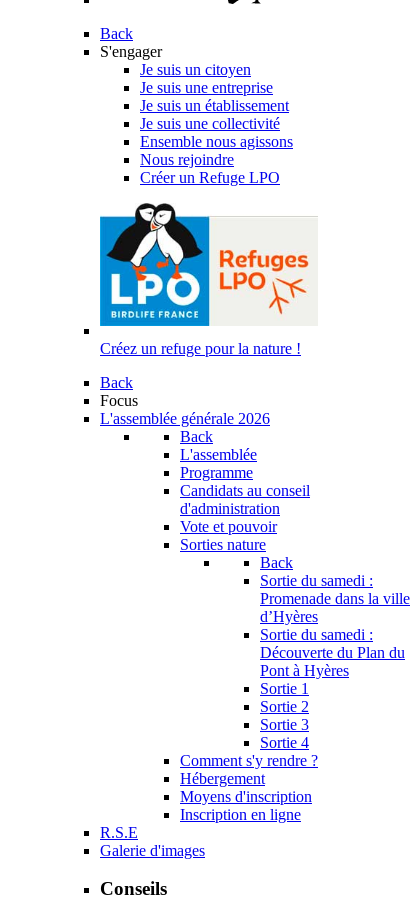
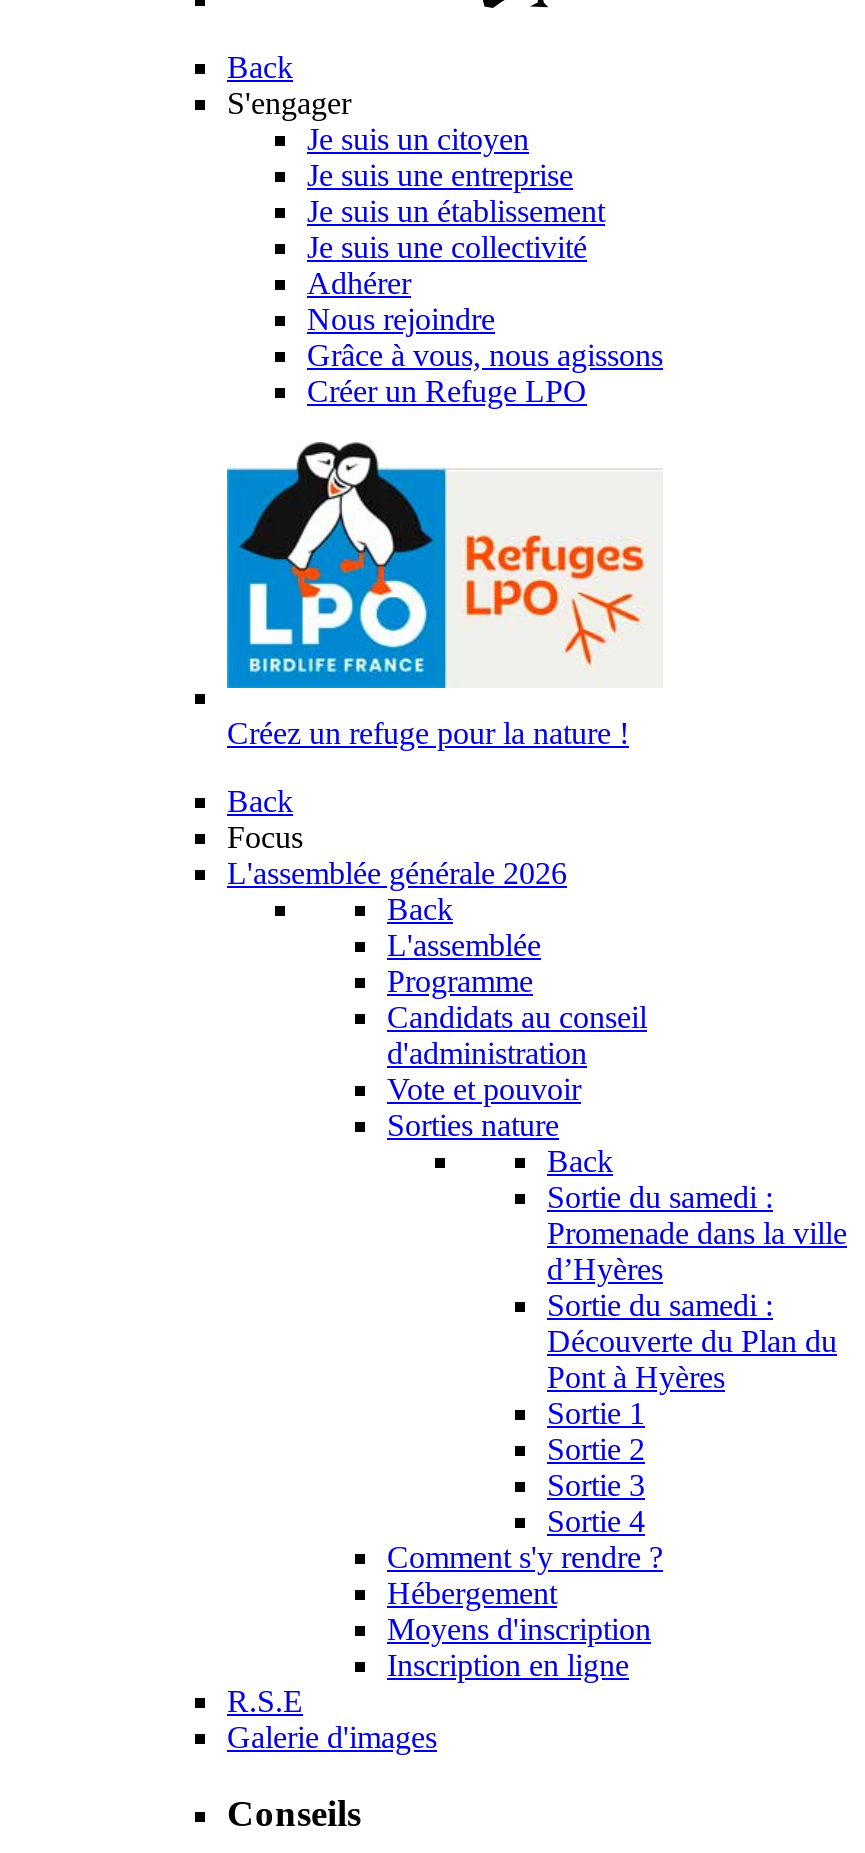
- Ensemble nous agissons
+ Adhérer

+ Grâce à vous, nous agissons
